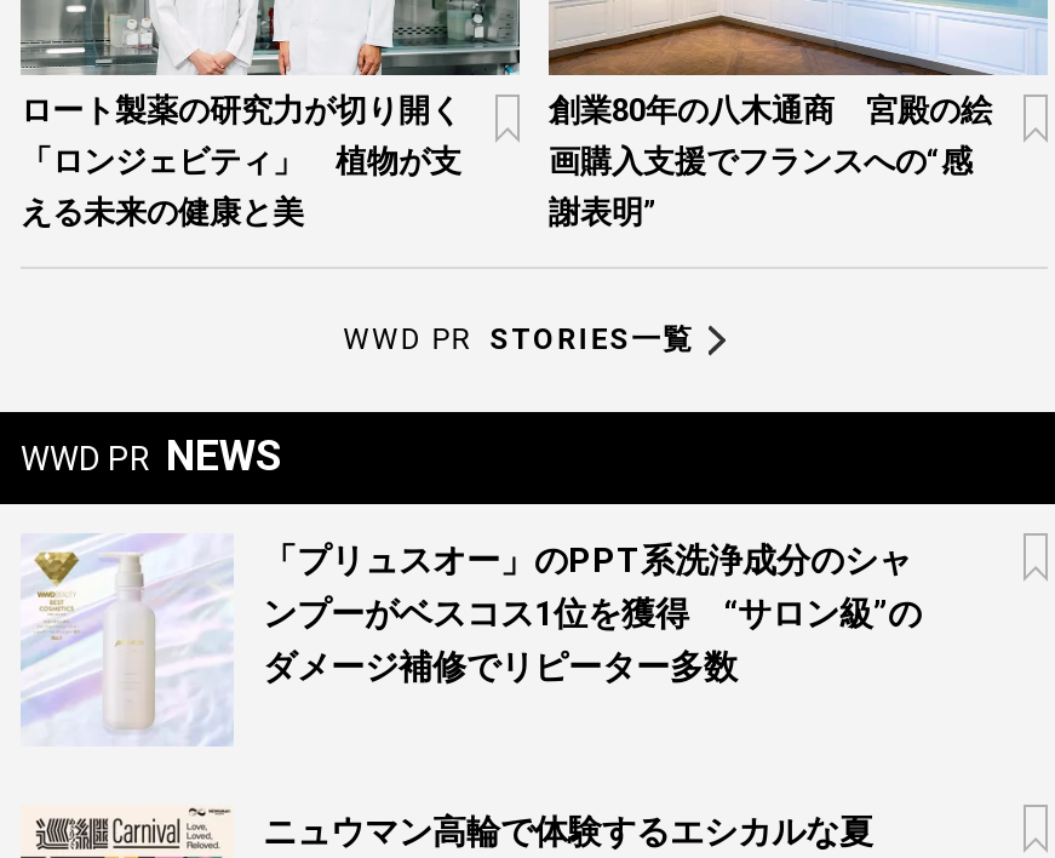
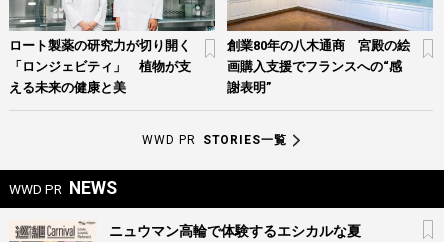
- [image]
- 「プリュスオー」のPPT系洗浄成分のシャ
- ンプーがベスコス1位を獲得 “サロン級”の
- ダメージ補修でリピーター多数
